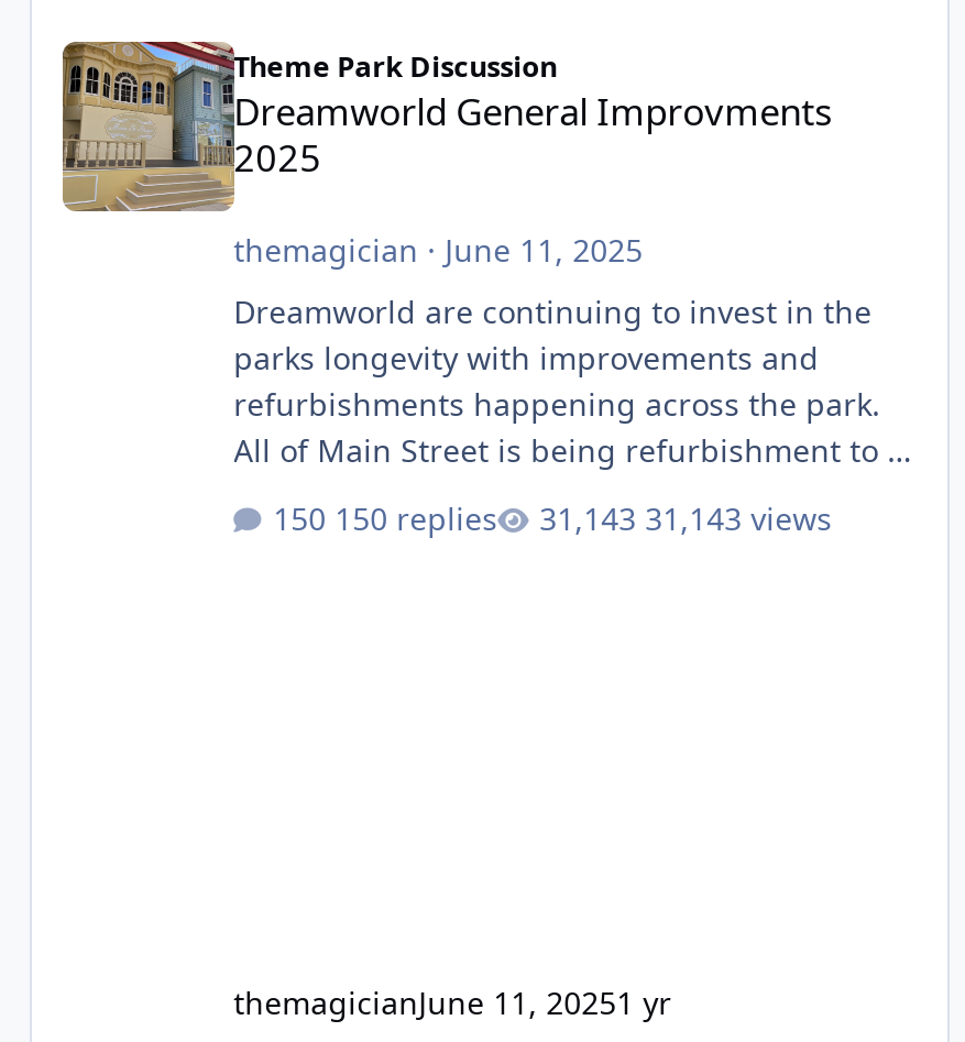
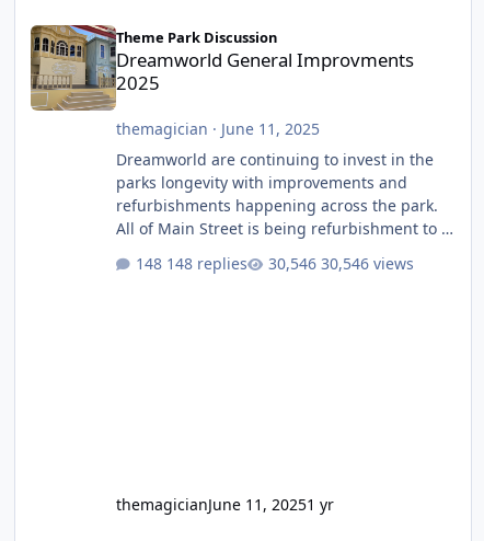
- 150 replies
+ 148 replies

- 31,143 views
+ 30,546 views
